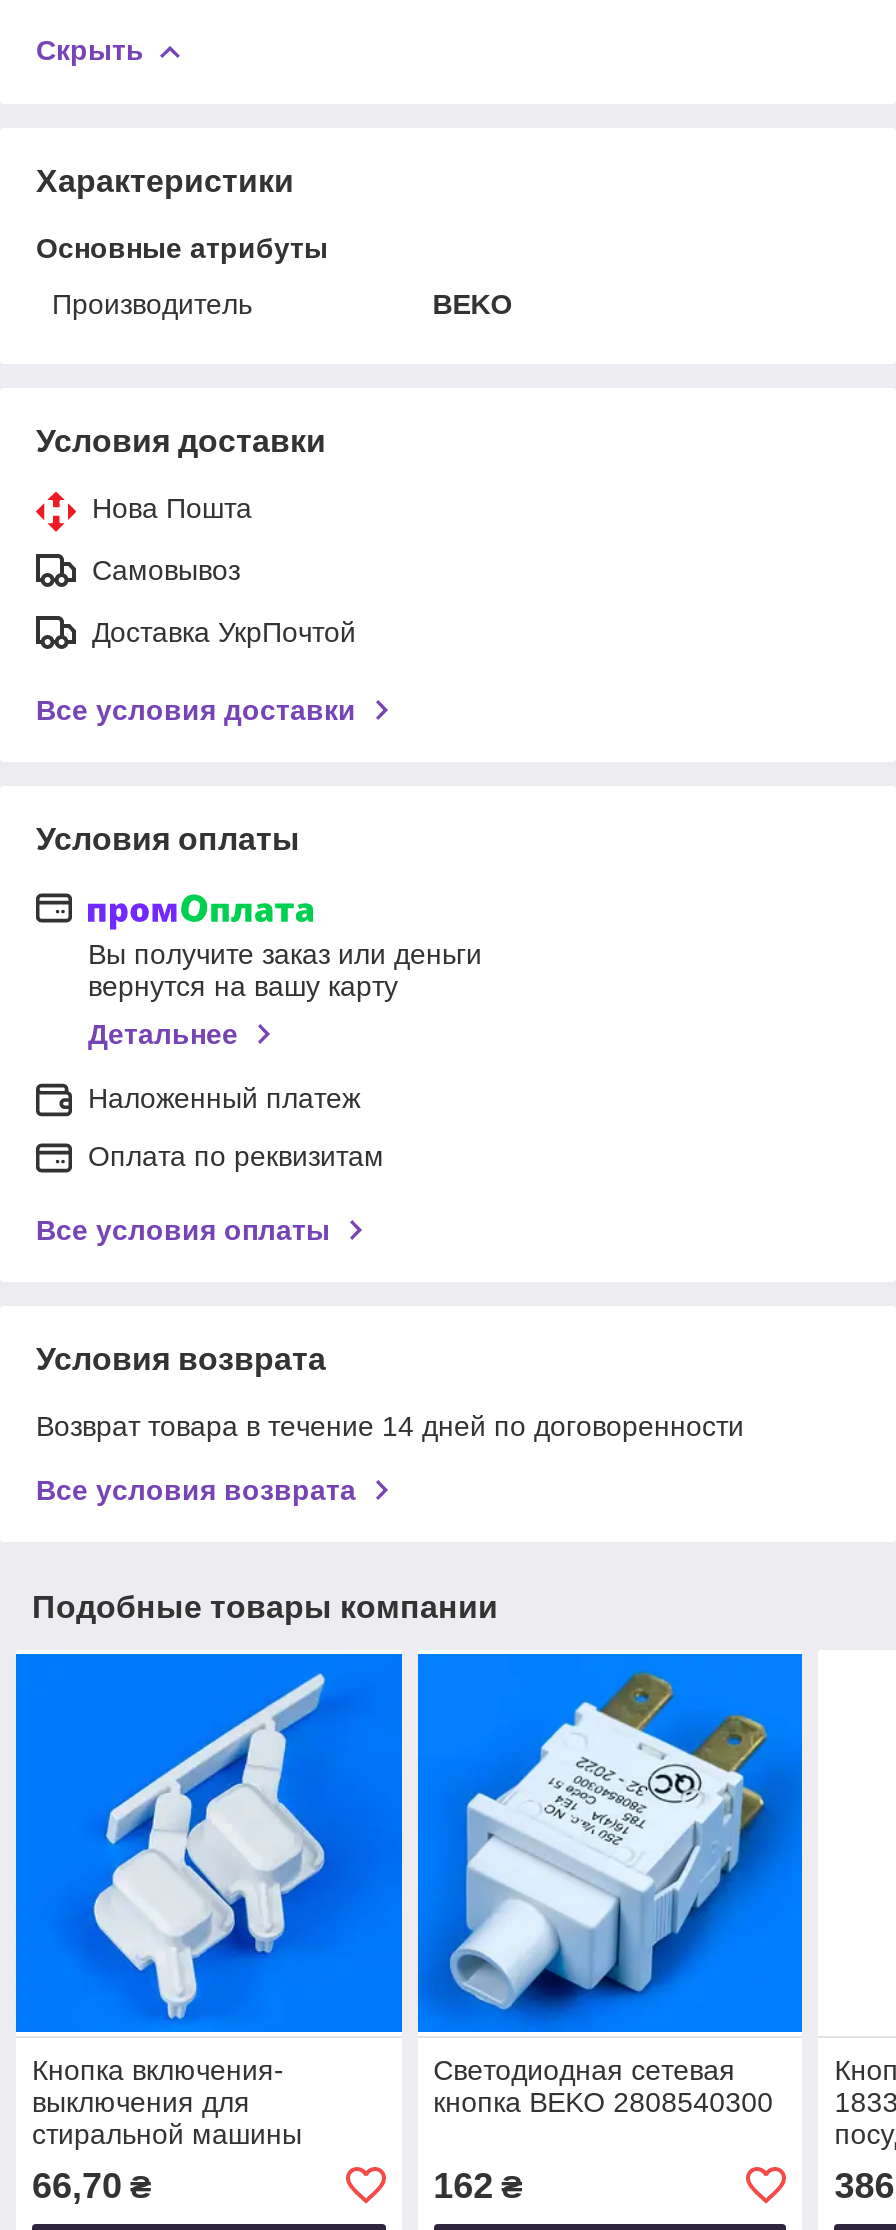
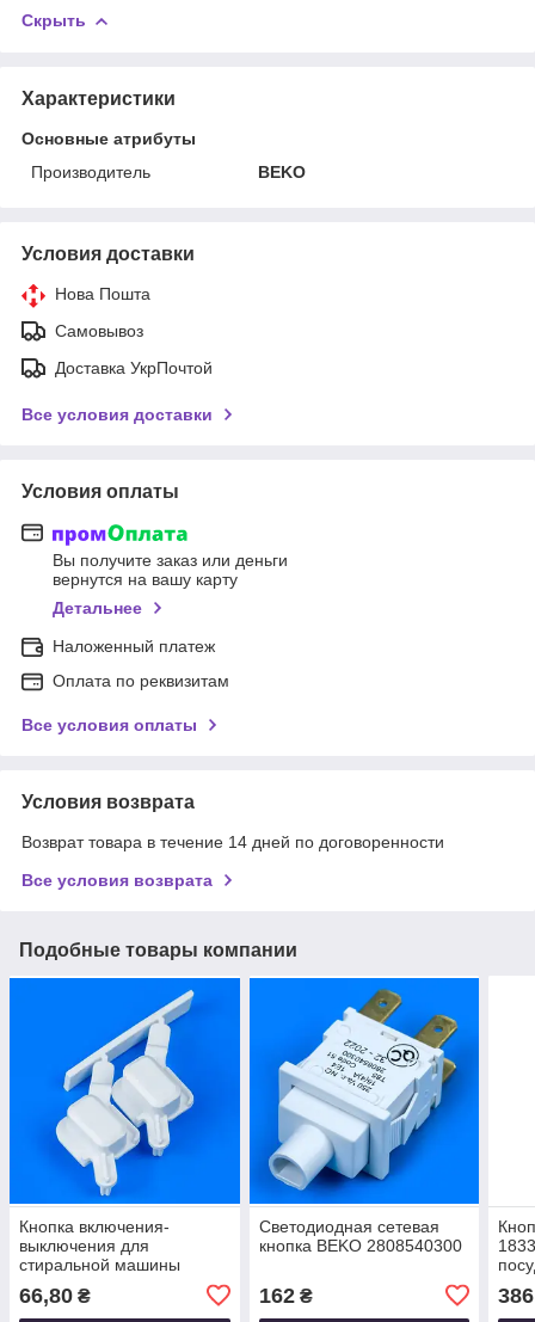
- 66,70 ₴
+ 66,80 ₴
